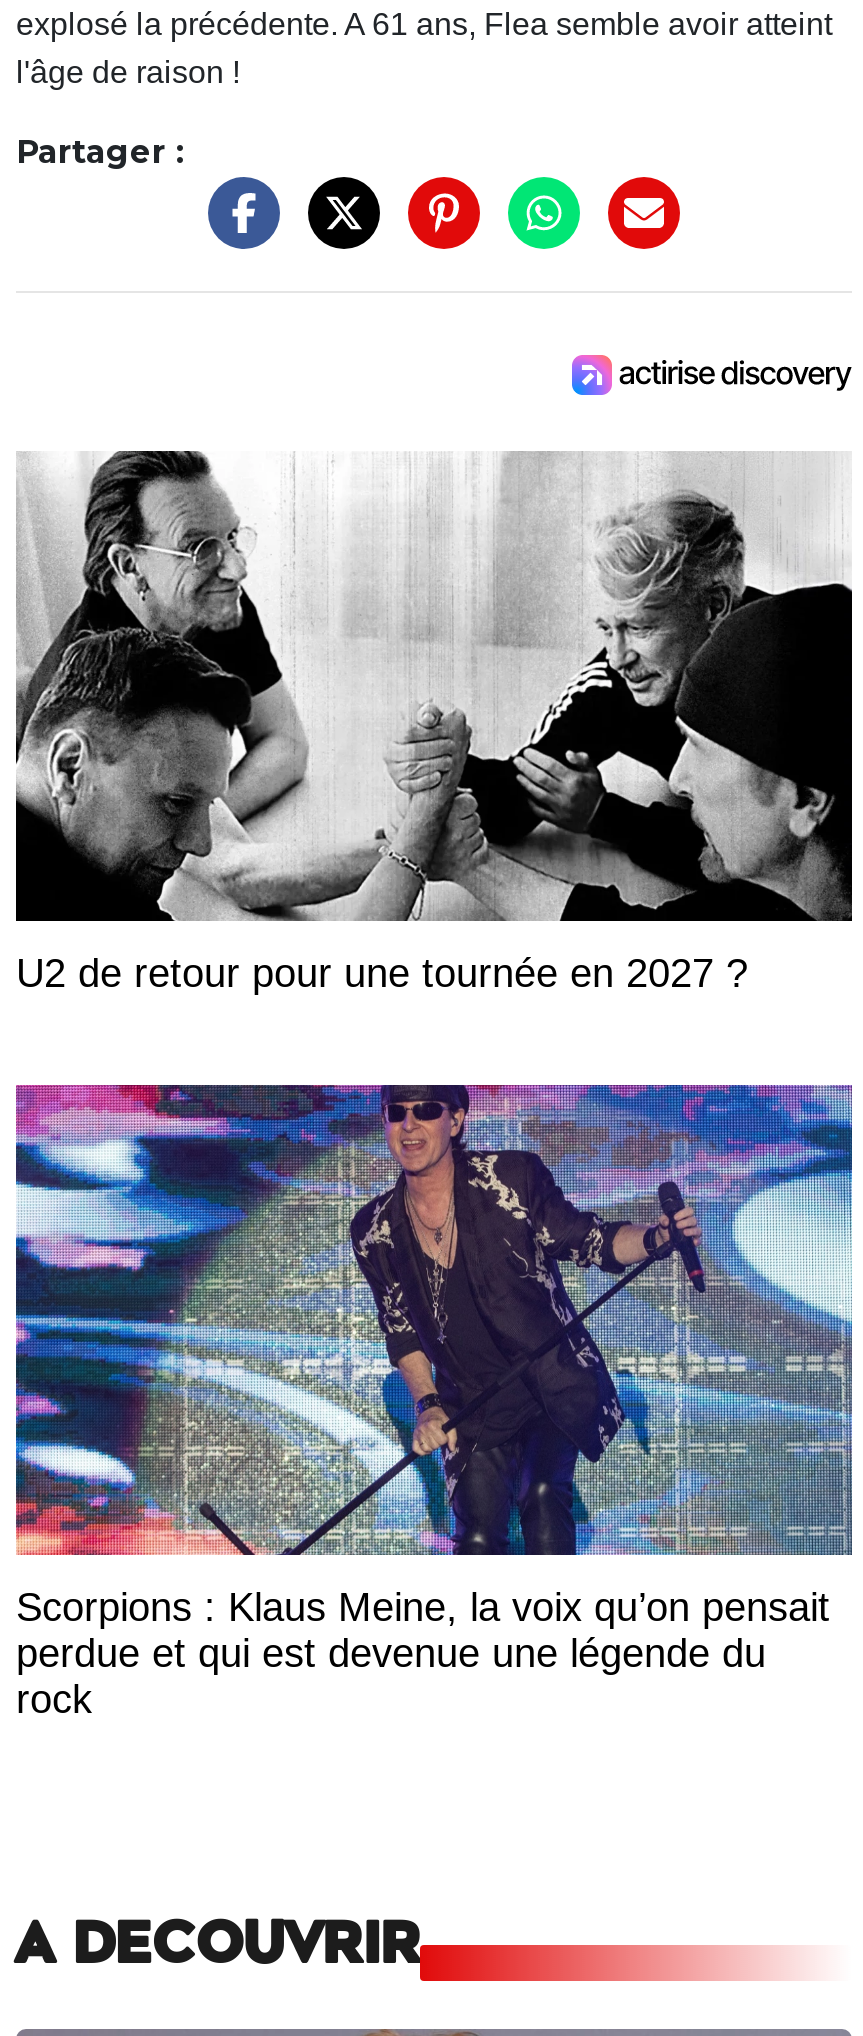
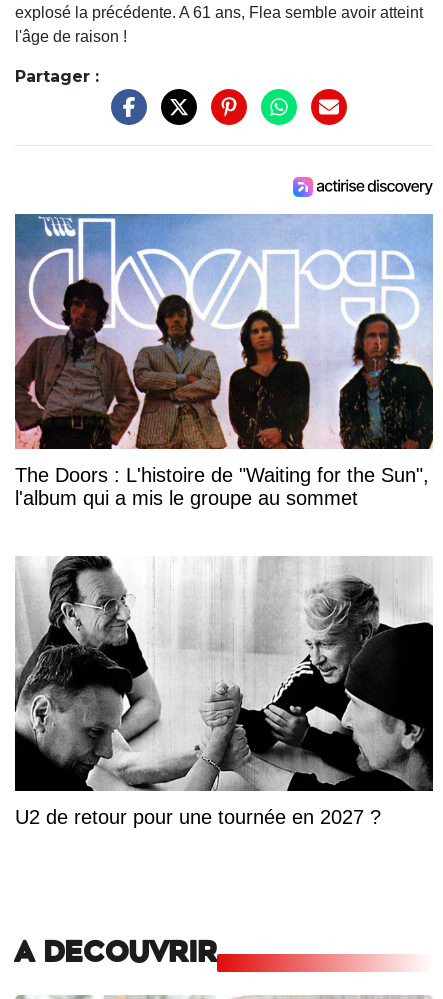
+ [image]
+ The Doors : L'histoire de "Waiting for the Sun",
+ l'album qui a mis le groupe au sommet

moved down: U2 de retour pour une tournée en 2027 ?

- [image]
- Scorpions : Klaus Meine, la voix qu’on pensait
- perdue et qui est devenue une légende du
- rock
